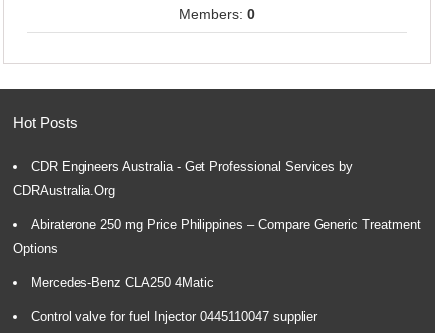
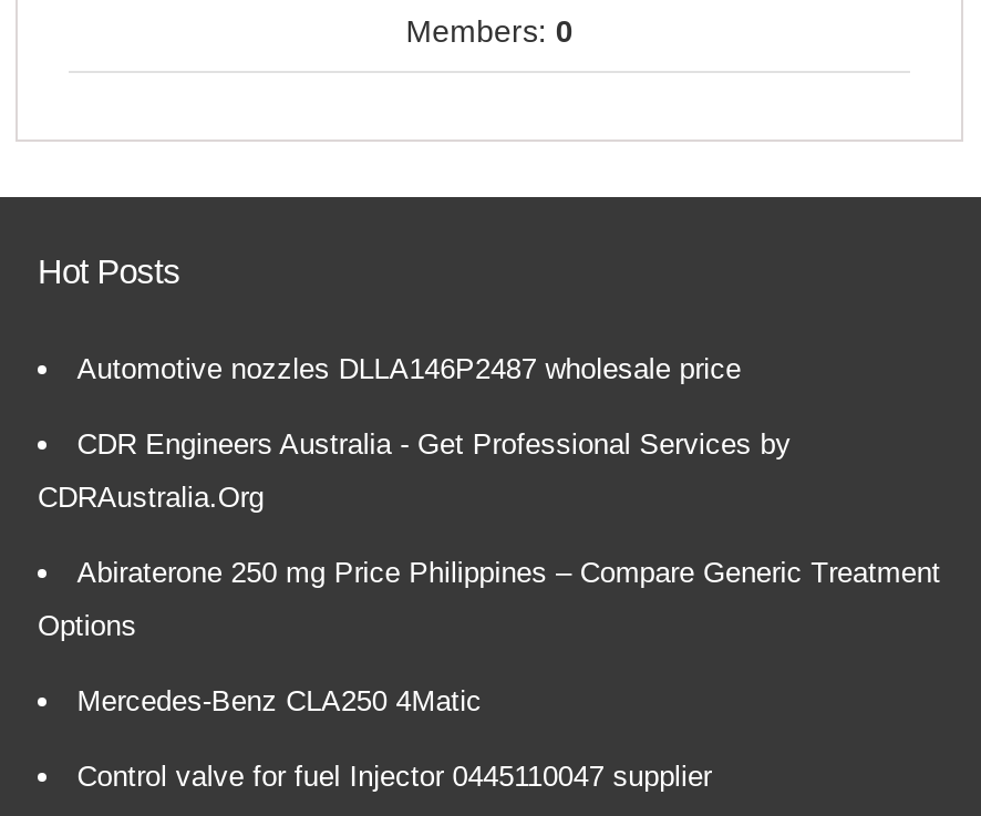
+ Automotive nozzles DLLA146P2487 wholesale price
